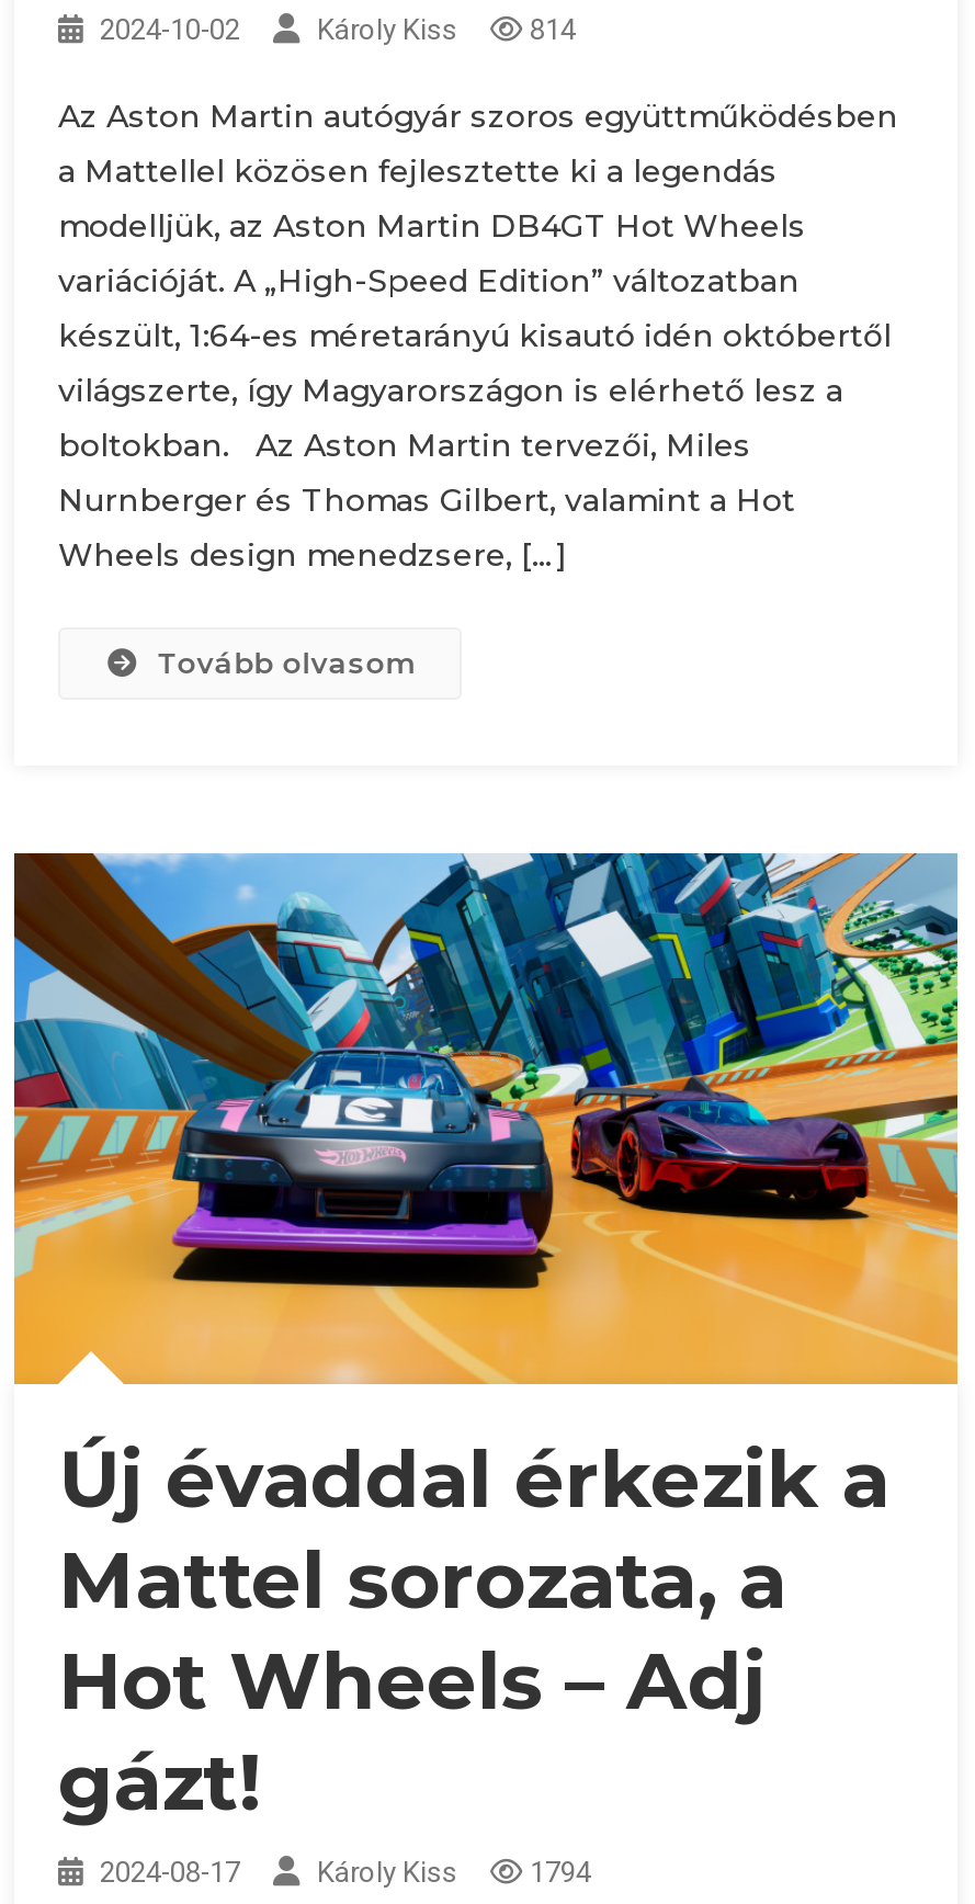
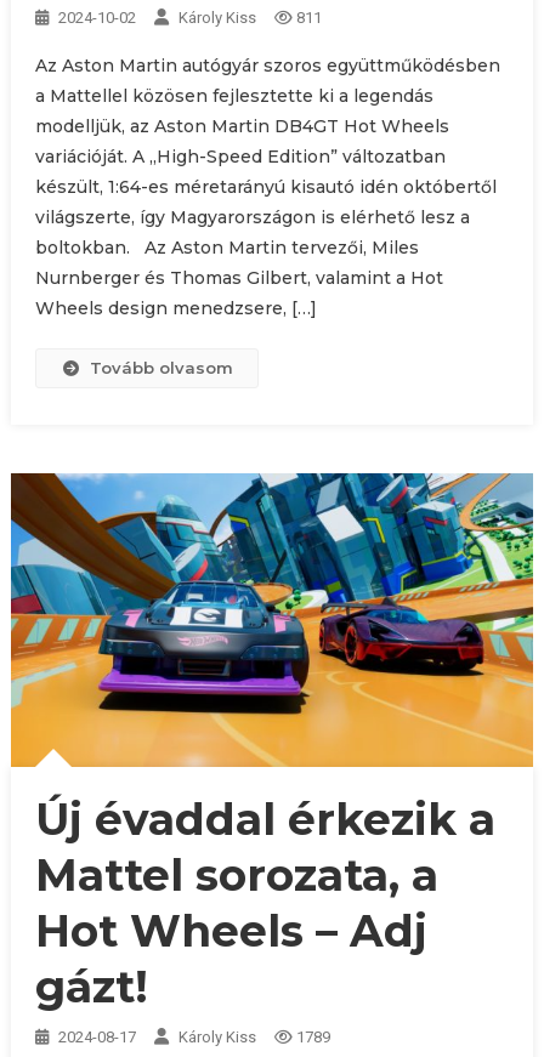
- 814
+ 811

- 1794
+ 1789
